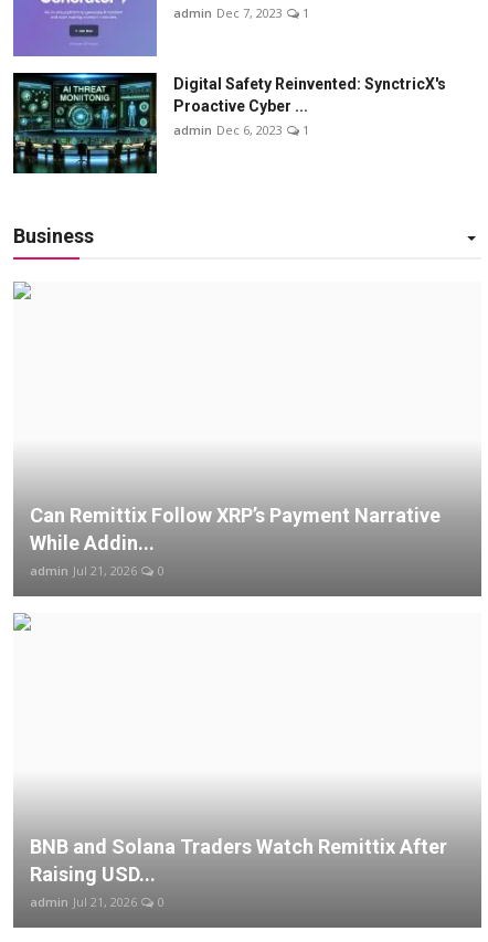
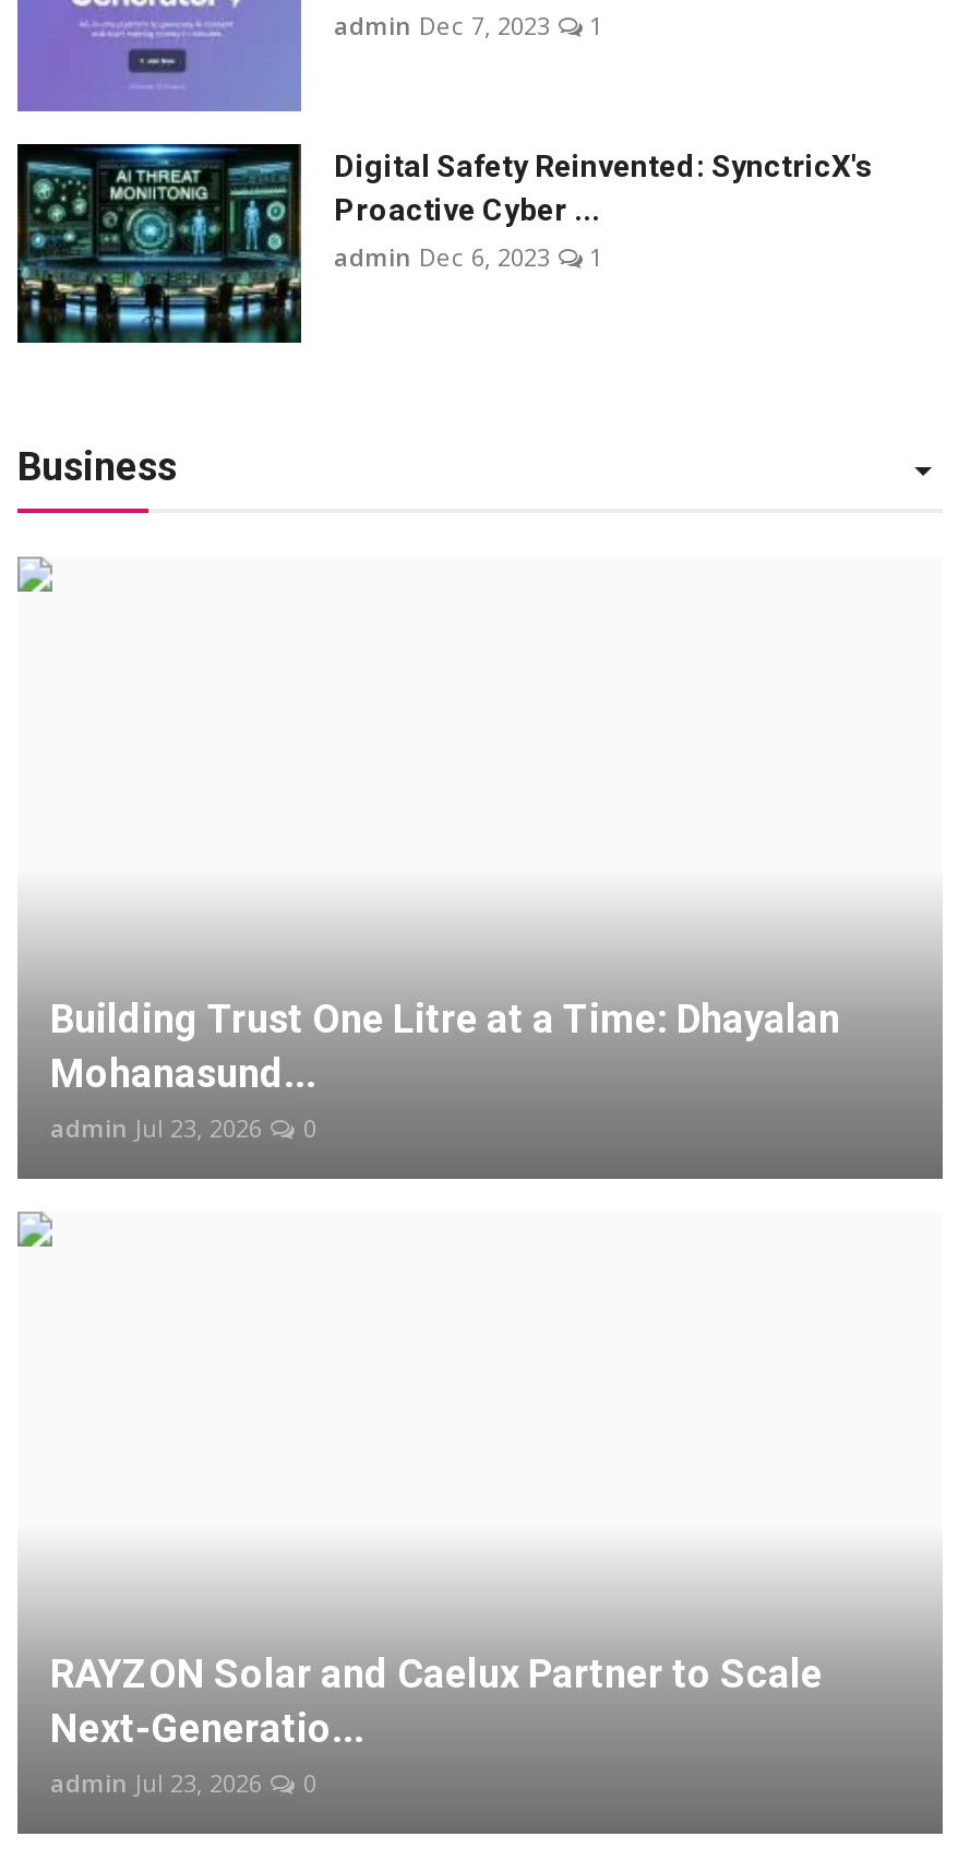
- Can Remittix Follow XRP’s Payment Narrative
- While Addin...
- admin Jul 21, 2026
+ Building Trust One Litre at a Time: Dhayalan
+ Mohanasund...
+ admin Jul 23, 2026

- BNB and Solana Traders Watch Remittix After
- Raising USD...
- admin Jul 21, 2026
+ RAYZON Solar and Caelux Partner to Scale
+ Next-Generatio...
+ admin Jul 23, 2026
